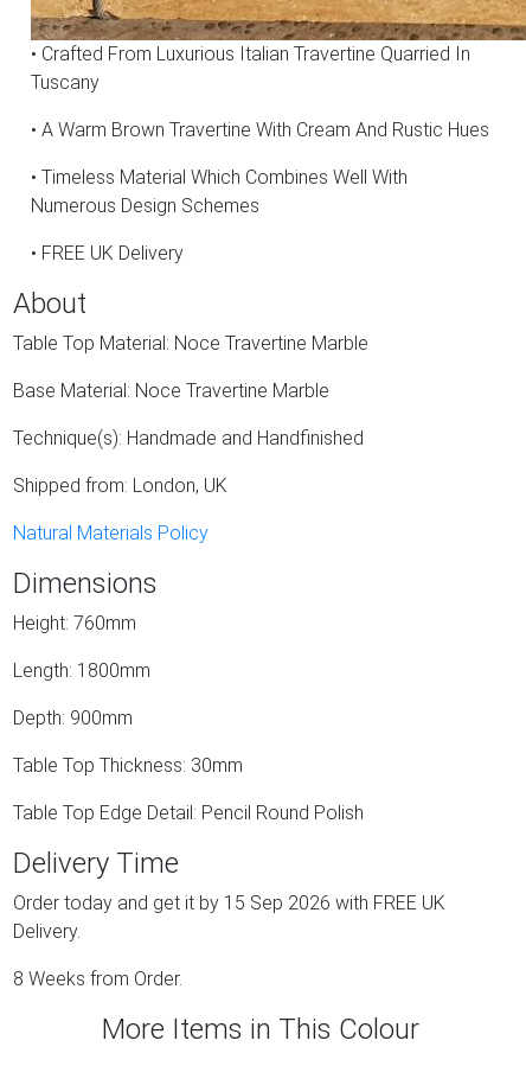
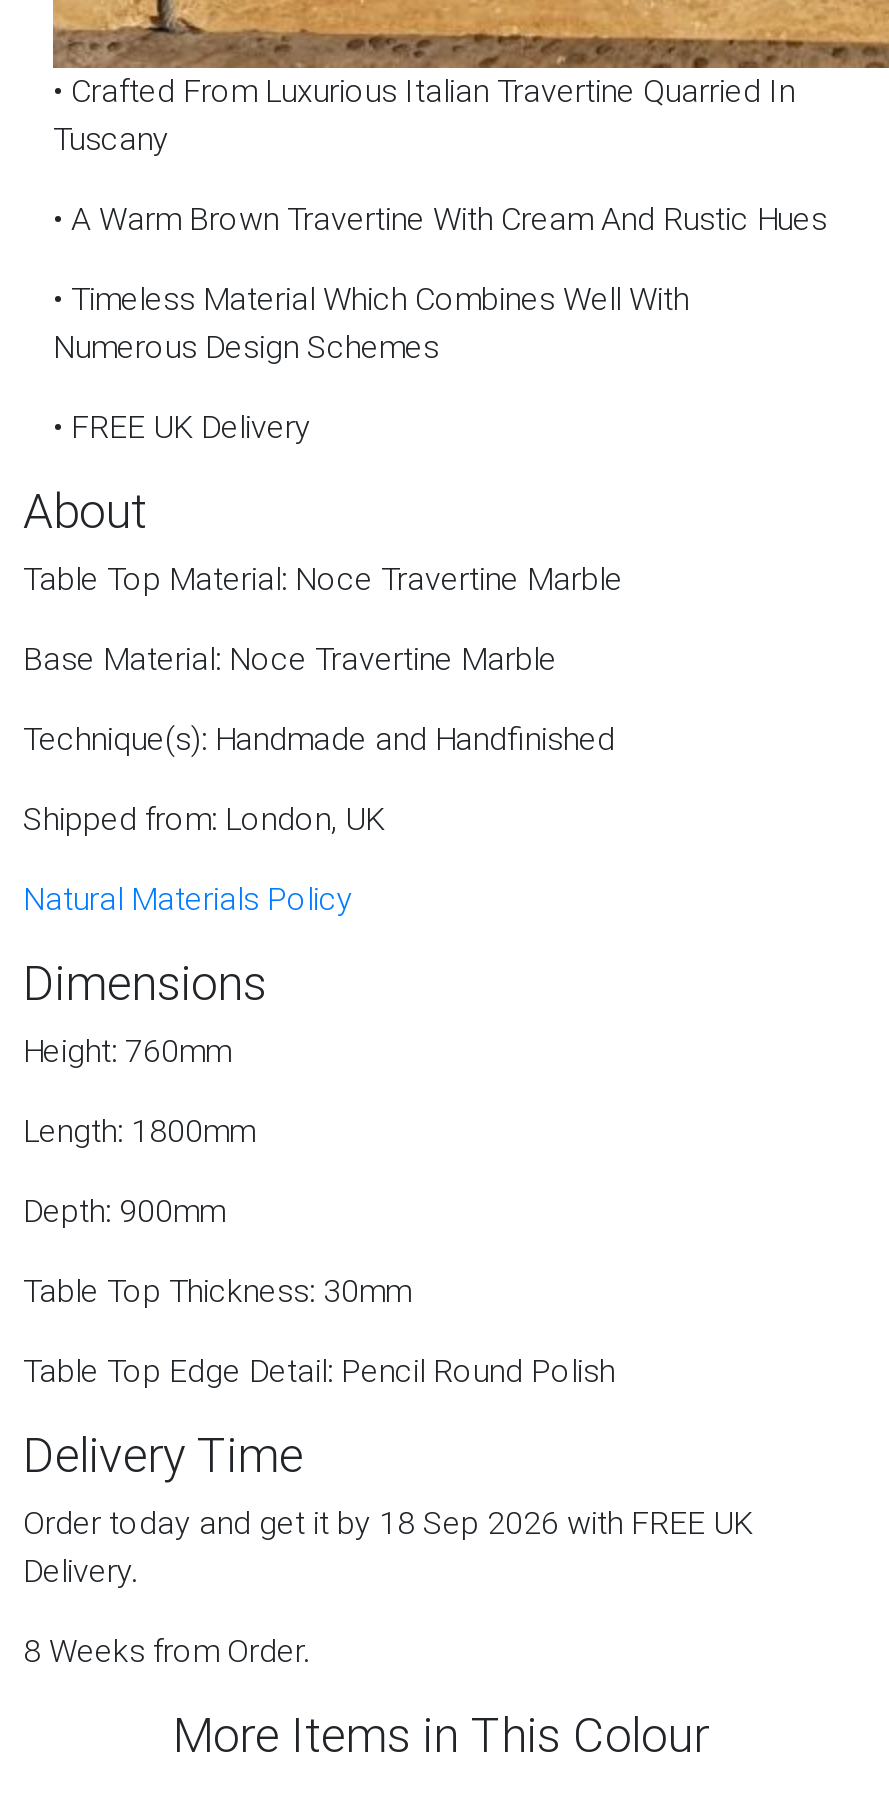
- Order today and get it by 15 Sep 2026 with FREE UK
+ Order today and get it by 18 Sep 2026 with FREE UK
